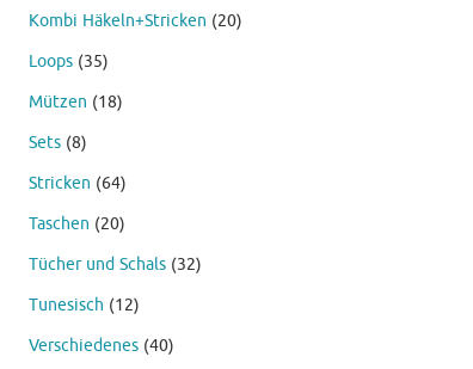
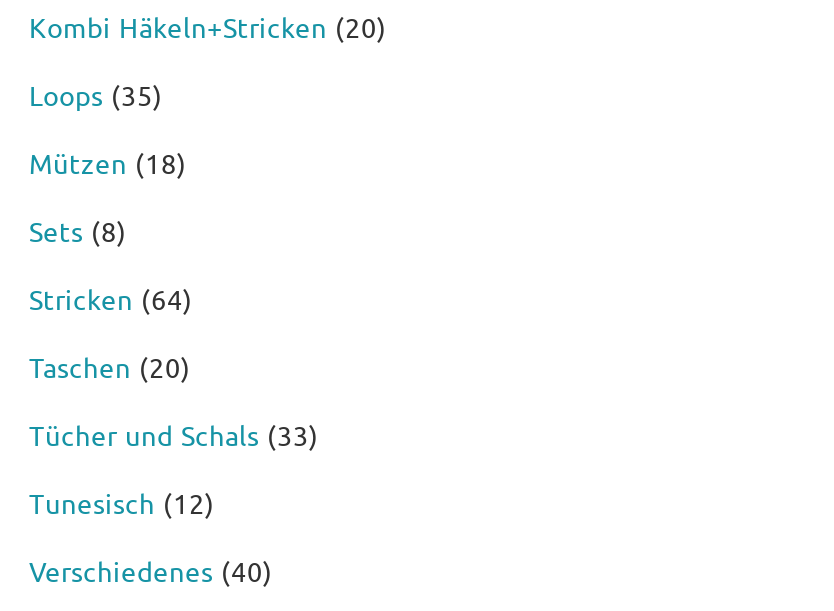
- Tücher und Schals (32)
+ Tücher und Schals (33)
